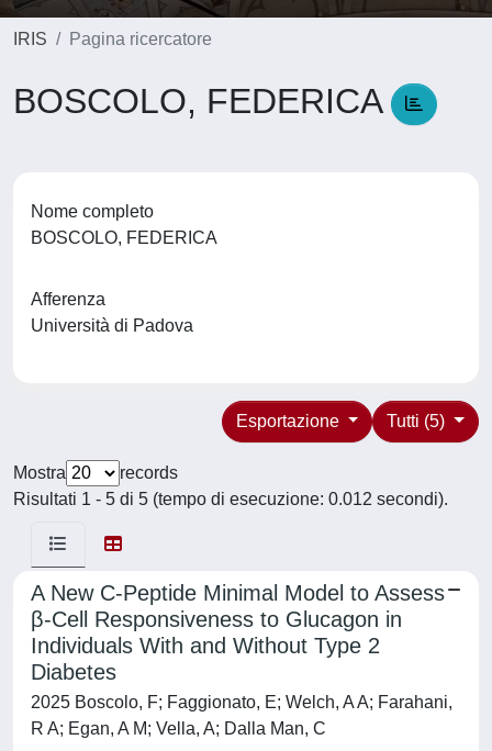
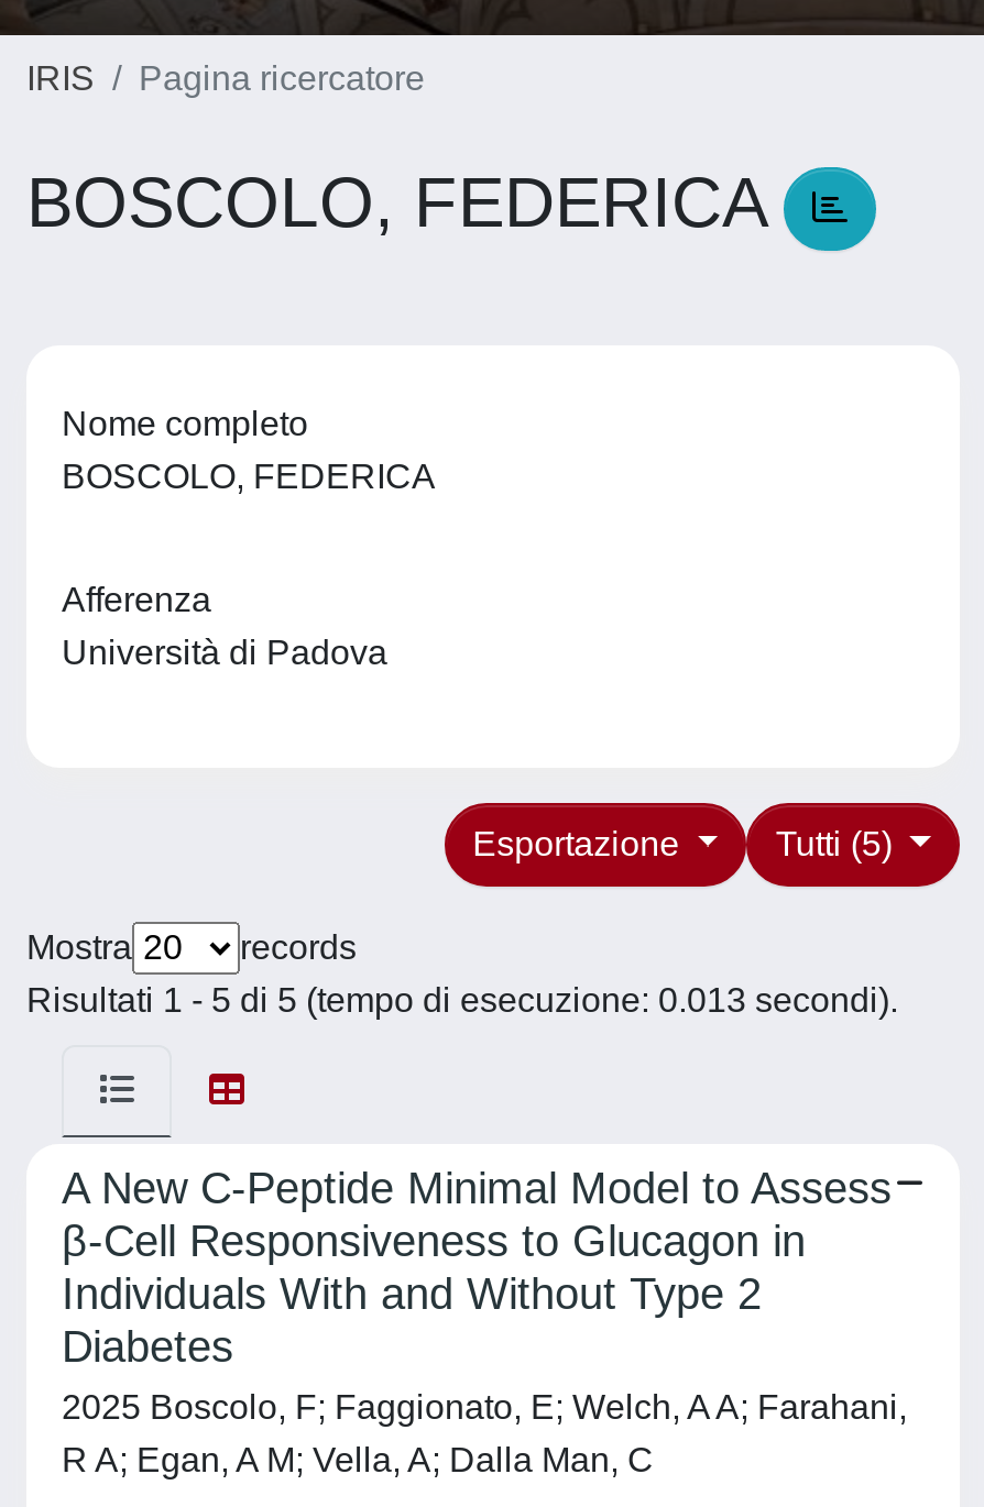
- Risultati 1 - 5 di 5 (tempo di esecuzione: 0.012 secondi).
+ Risultati 1 - 5 di 5 (tempo di esecuzione: 0.013 secondi).
